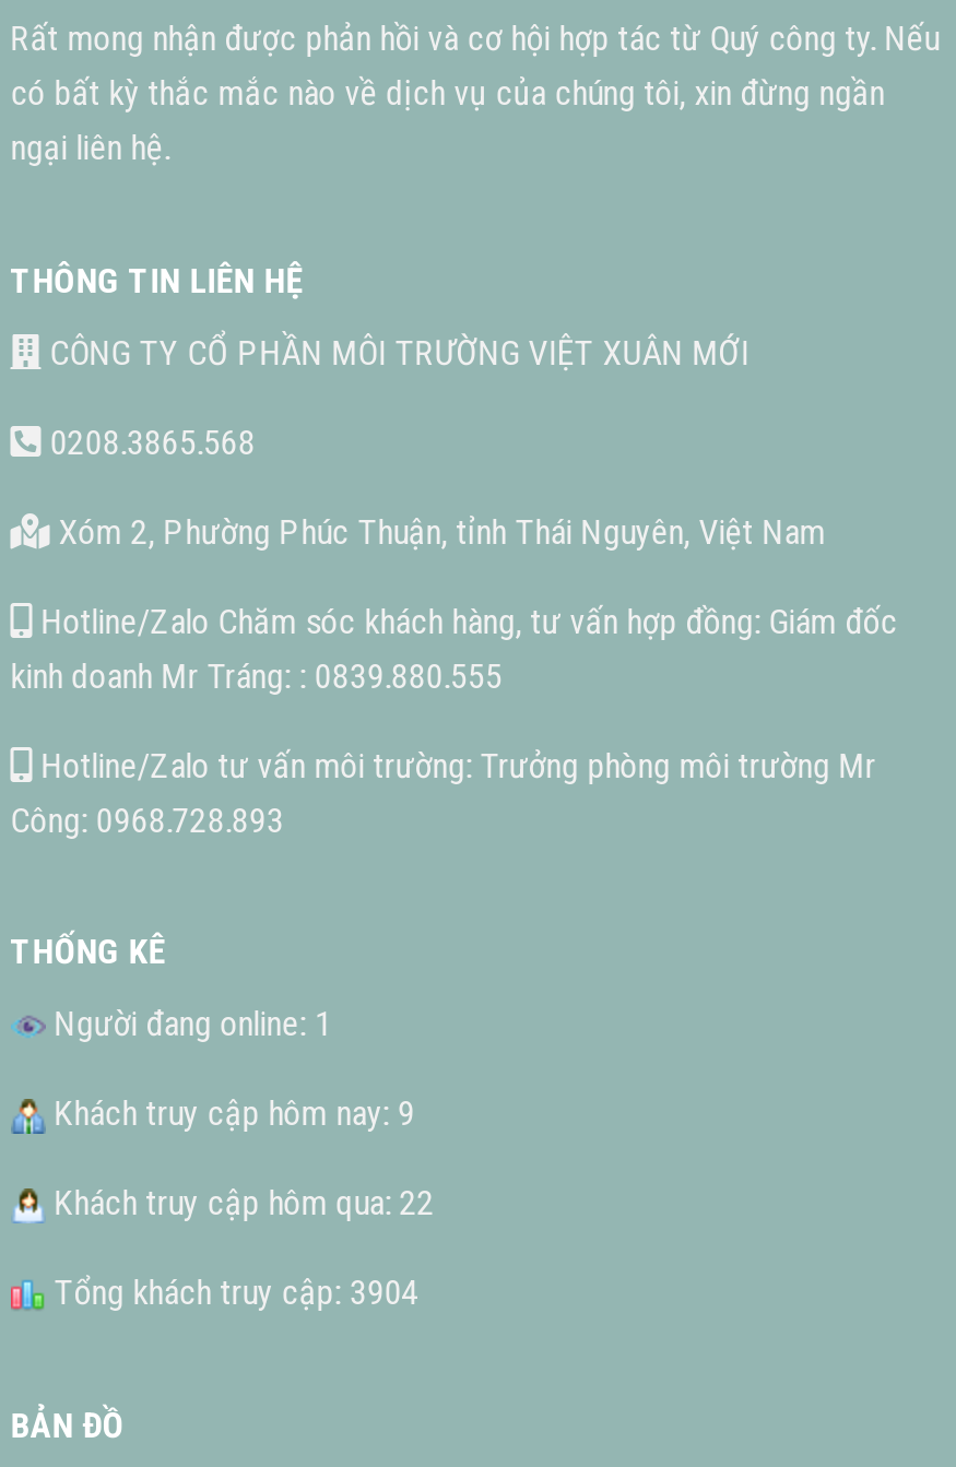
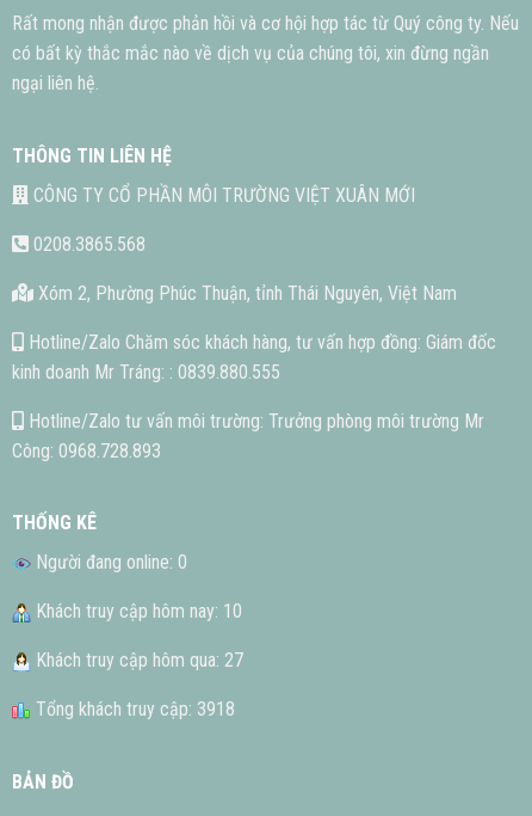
- Người đang online: 1
+ Người đang online: 0

- Khách truy cập hôm nay: 9
+ Khách truy cập hôm nay: 10

- Khách truy cập hôm qua: 22
+ Khách truy cập hôm qua: 27

- Tổng khách truy cập: 3904
+ Tổng khách truy cập: 3918
